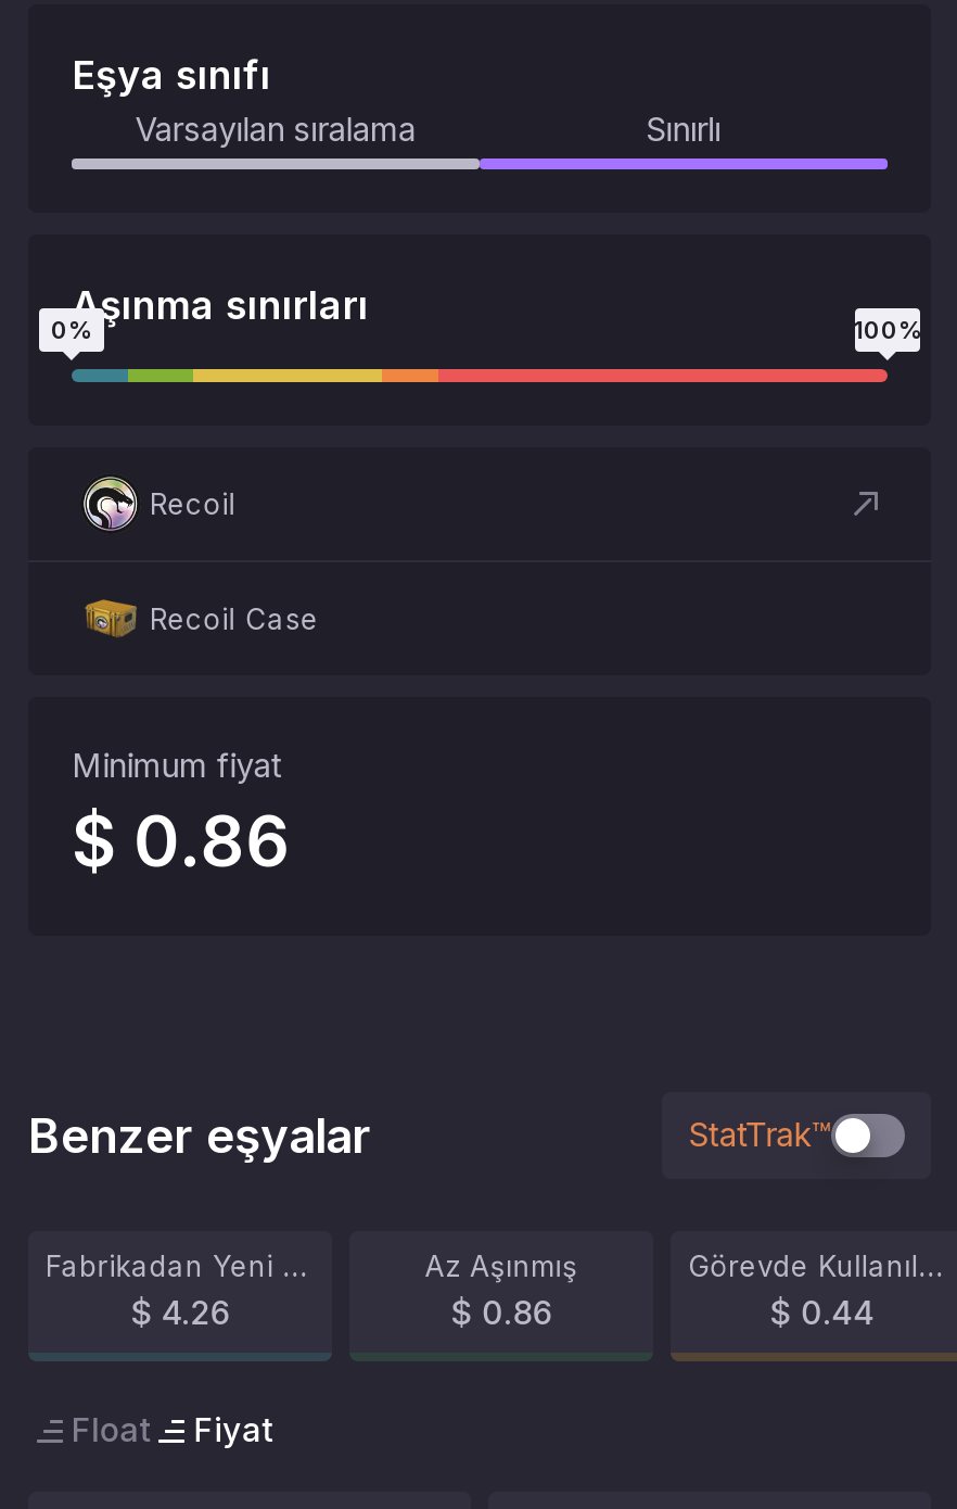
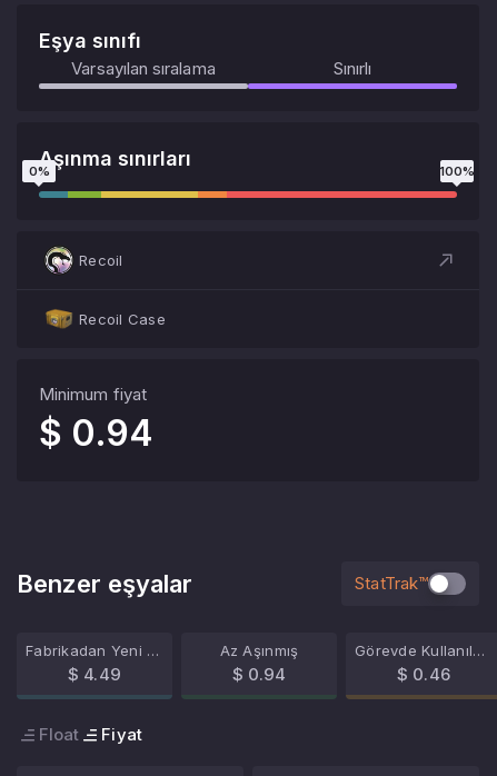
- $ 0.86
+ $ 0.94

- $ 4.26
+ $ 4.49

- $ 0.86
+ $ 0.94

- $ 0.44
+ $ 0.46
